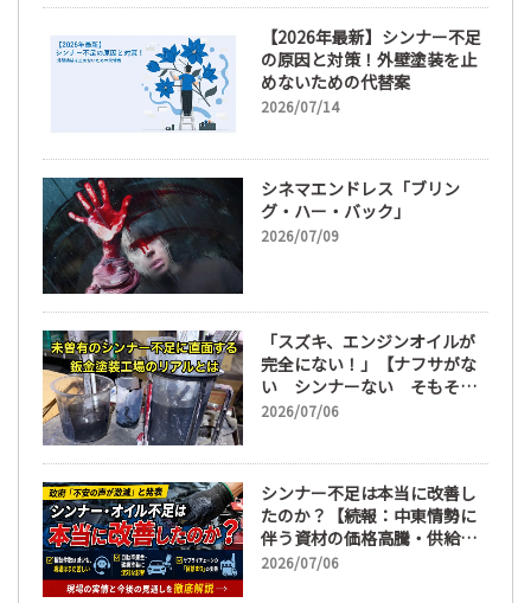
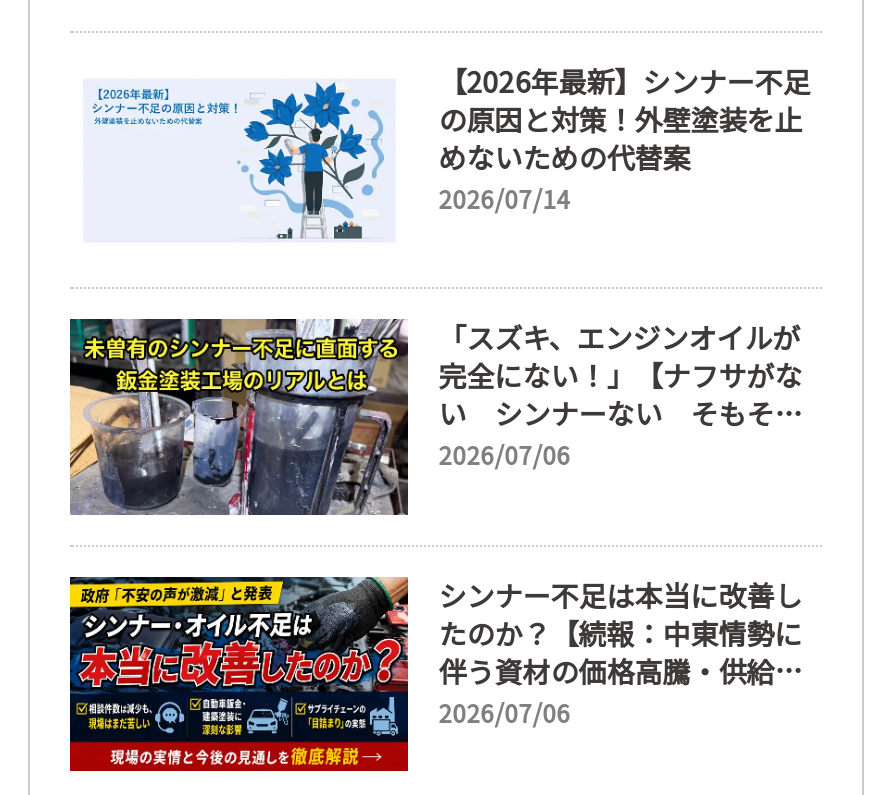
- [image]
- シネマエンドレス「ブリン
- グ・ハー・バック」
- 2026/07/09
